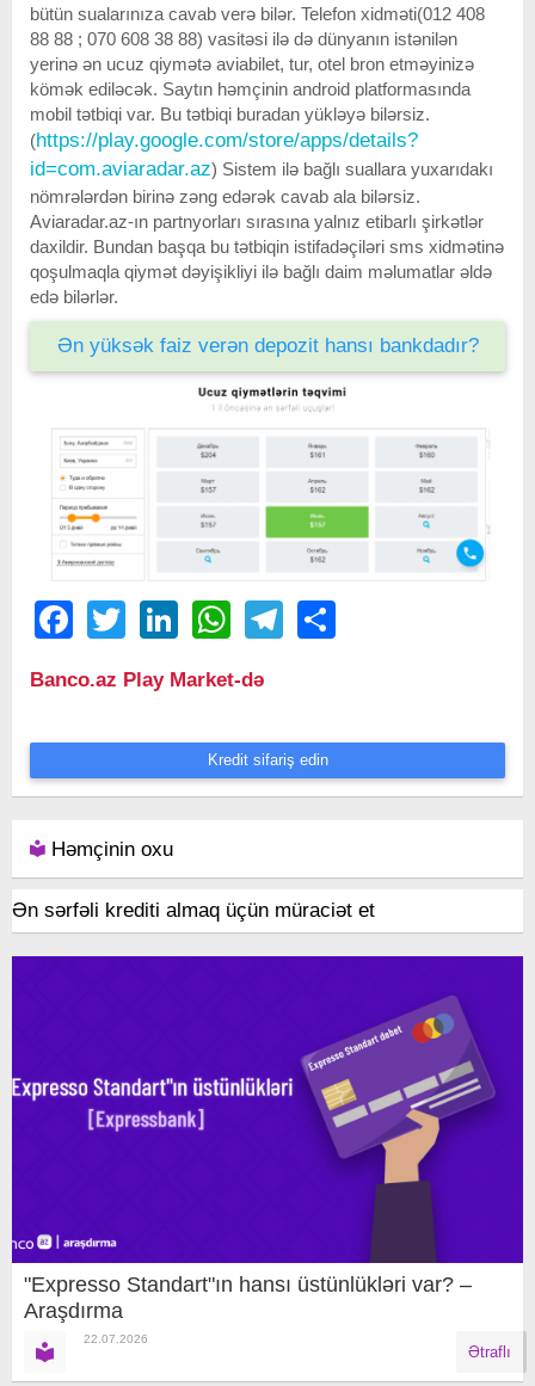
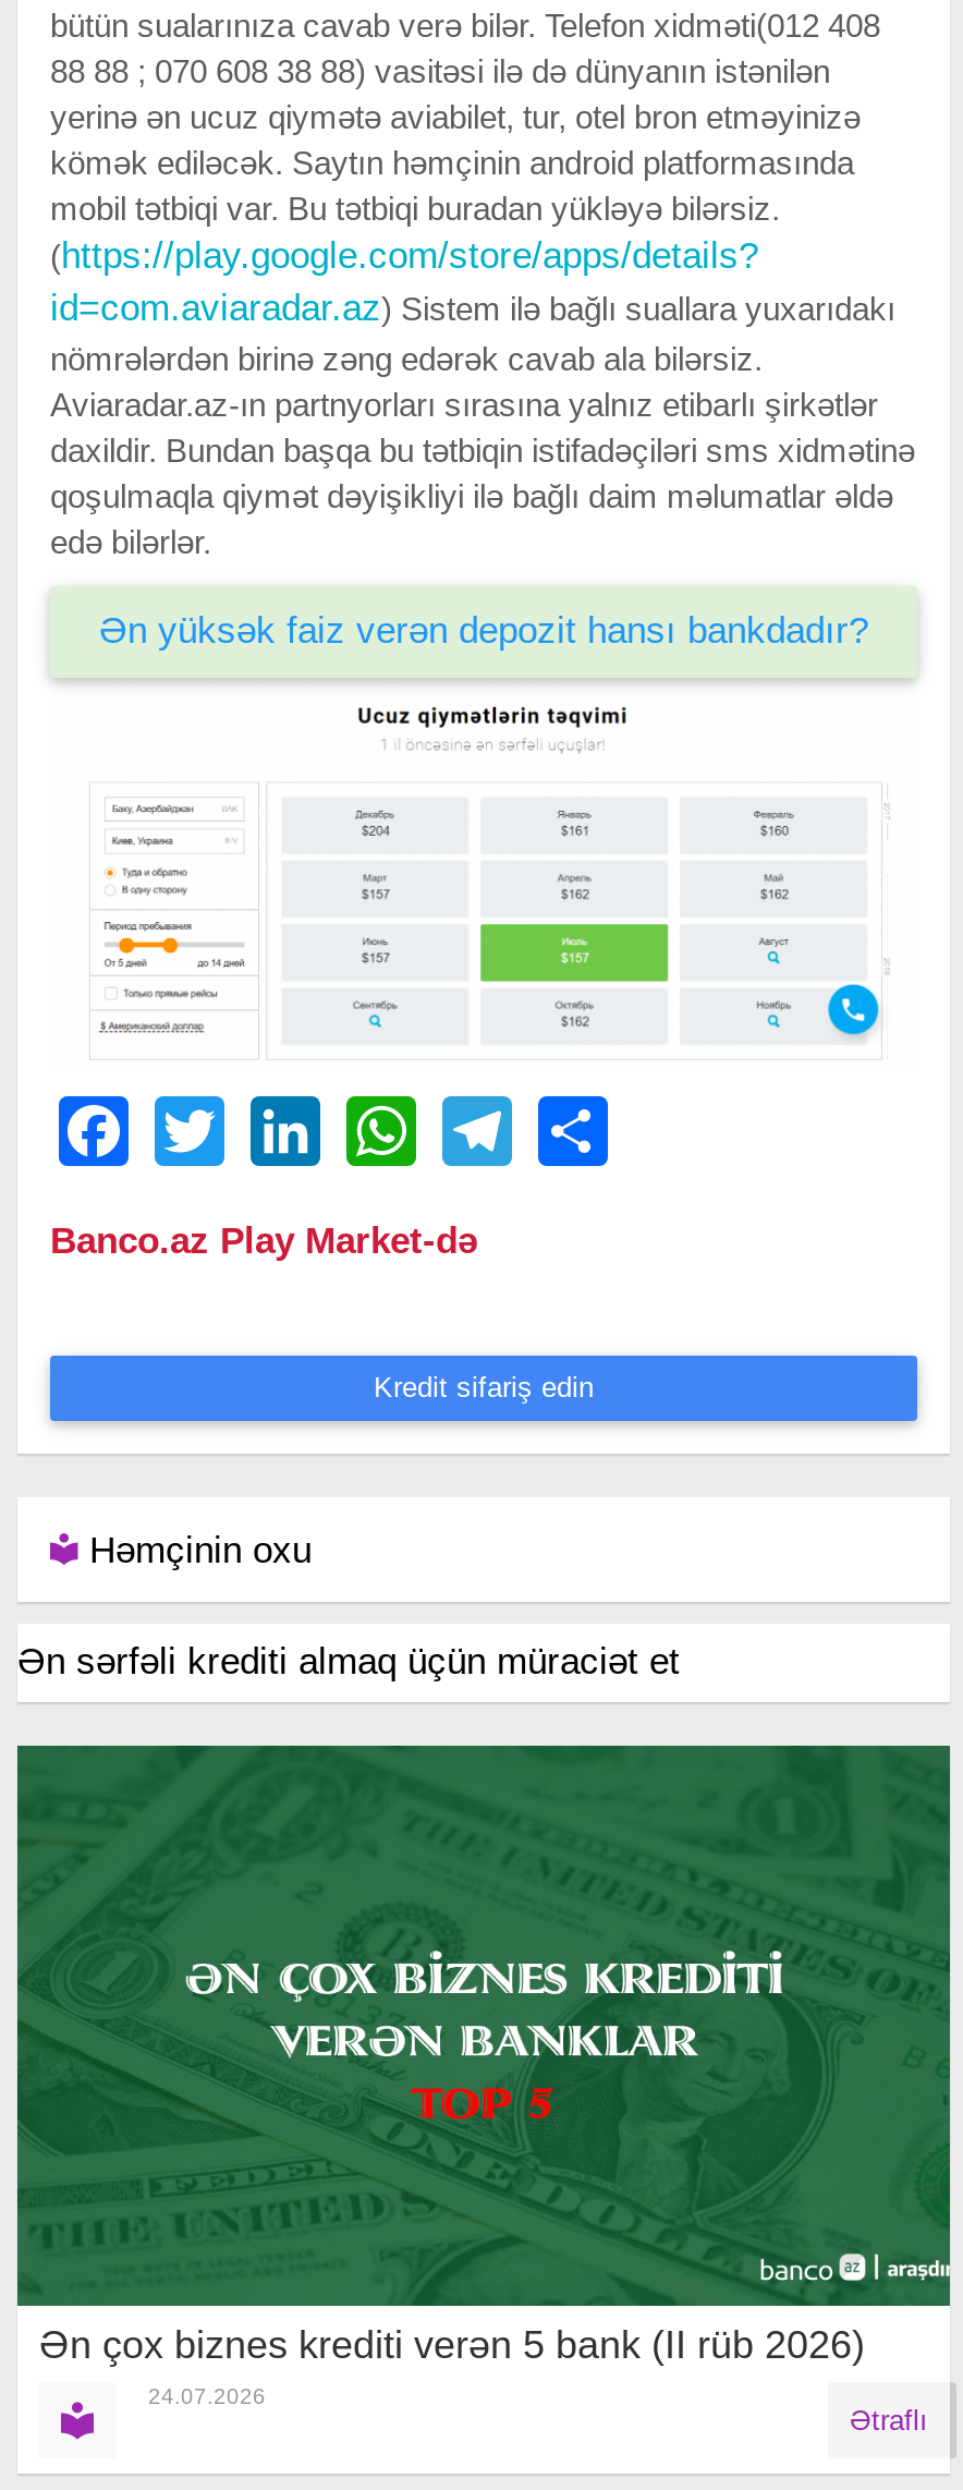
- [image]
- "Expresso Standart"ın hansı üstünlükləri var? –
- Araşdırma
- 22.07.2026
+ [image]
+ Ən çox biznes krediti verən 5 bank (II rüb 2026)
+ 24.07.2026
